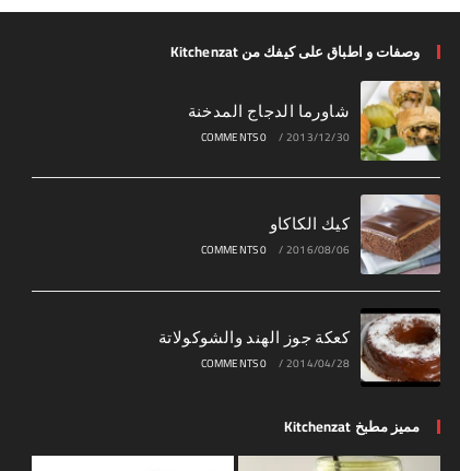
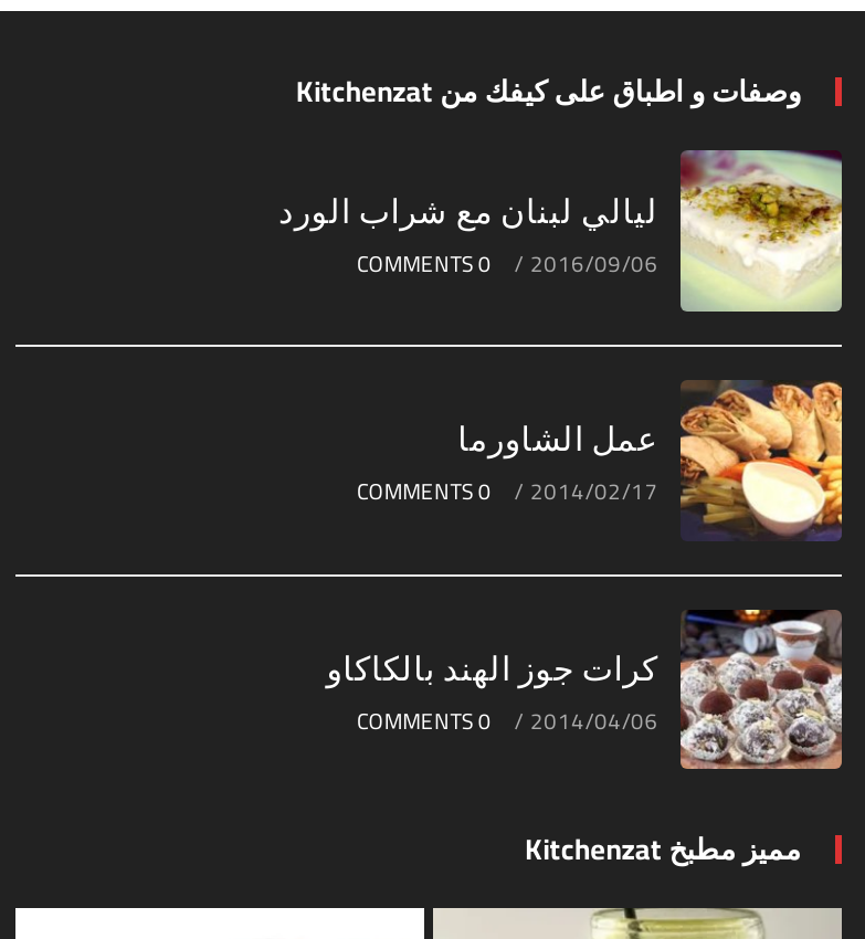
- [image]
- شاورما الدجاج المدخنة
- 2013/12/30
+ [image]
+ ليالي لبنان مع شراب الورد
+ 2016/09/06

- [image]
- كيك الكاكاو
- 2016/08/06
+ [image]
+ عمل الشاورما
+ 2014/02/17

- [image]
- كعكة جوز الهند والشوكولاتة
+ [image]
+ كرات جوز الهند بالكاكاو

- 2014/04/28
+ 2014/04/06
